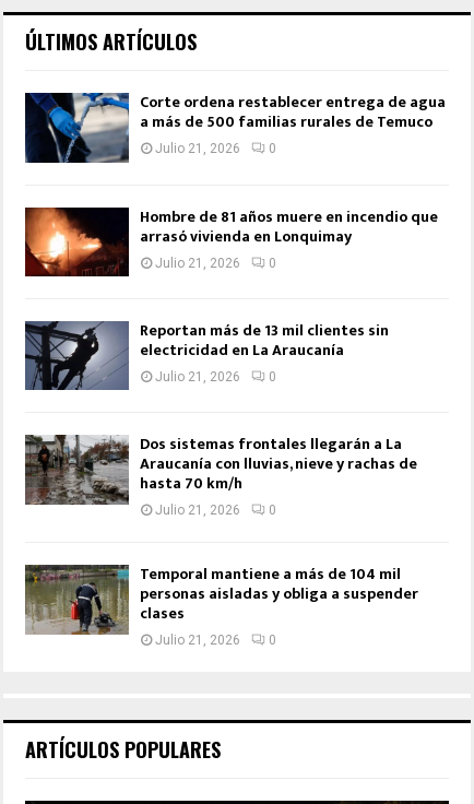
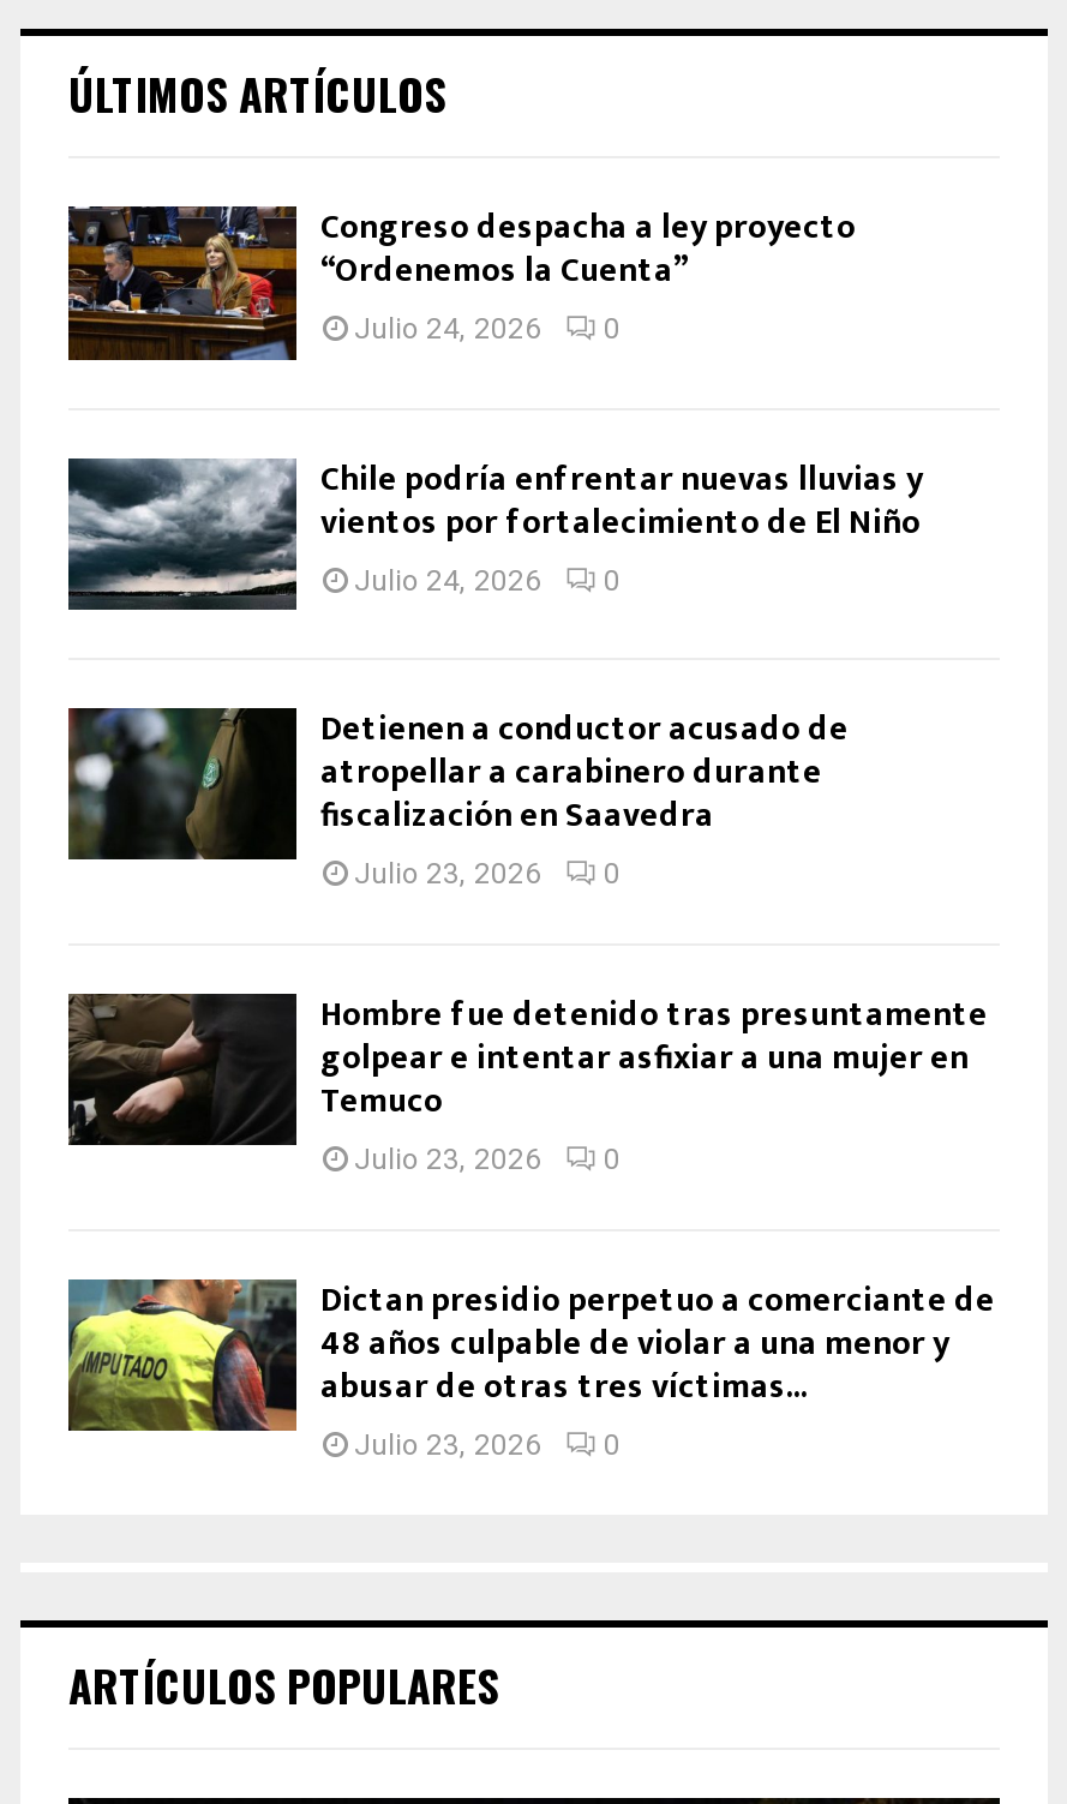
- [image]
- Corte ordena restablecer entrega de agua
- a más de 500 familias rurales de Temuco
- Julio 21, 2026
+ [image]
+ Congreso despacha a ley proyecto
+ “Ordenemos la Cuenta”
+ Julio 24, 2026

- [image]
- Hombre de 81 años muere en incendio que
- arrasó vivienda en Lonquimay
- Julio 21, 2026
+ [image]
+ Chile podría enfrentar nuevas lluvias y
+ vientos por fortalecimiento de El Niño
+ Julio 24, 2026

- [image]
- Reportan más de 13 mil clientes sin
- electricidad en La Araucanía
- Julio 21, 2026
+ [image]
+ Detienen a conductor acusado de
+ atropellar a carabinero durante
+ fiscalización en Saavedra
+ Julio 23, 2026

- [image]
- Dos sistemas frontales llegarán a La
- Araucanía con lluvias, nieve y rachas de
- hasta 70 km/h
- Julio 21, 2026
+ [image]
+ Hombre fue detenido tras presuntamente
+ golpear e intentar asfixiar a una mujer en
+ Temuco
+ Julio 23, 2026

- [image]
- Temporal mantiene a más de 104 mil
- personas aisladas y obliga a suspender
- clases
- Julio 21, 2026
+ [image]
+ Dictan presidio perpetuo a comerciante de
+ 48 años culpable de violar a una menor y
+ abusar de otras tres víctimas...
+ Julio 23, 2026
